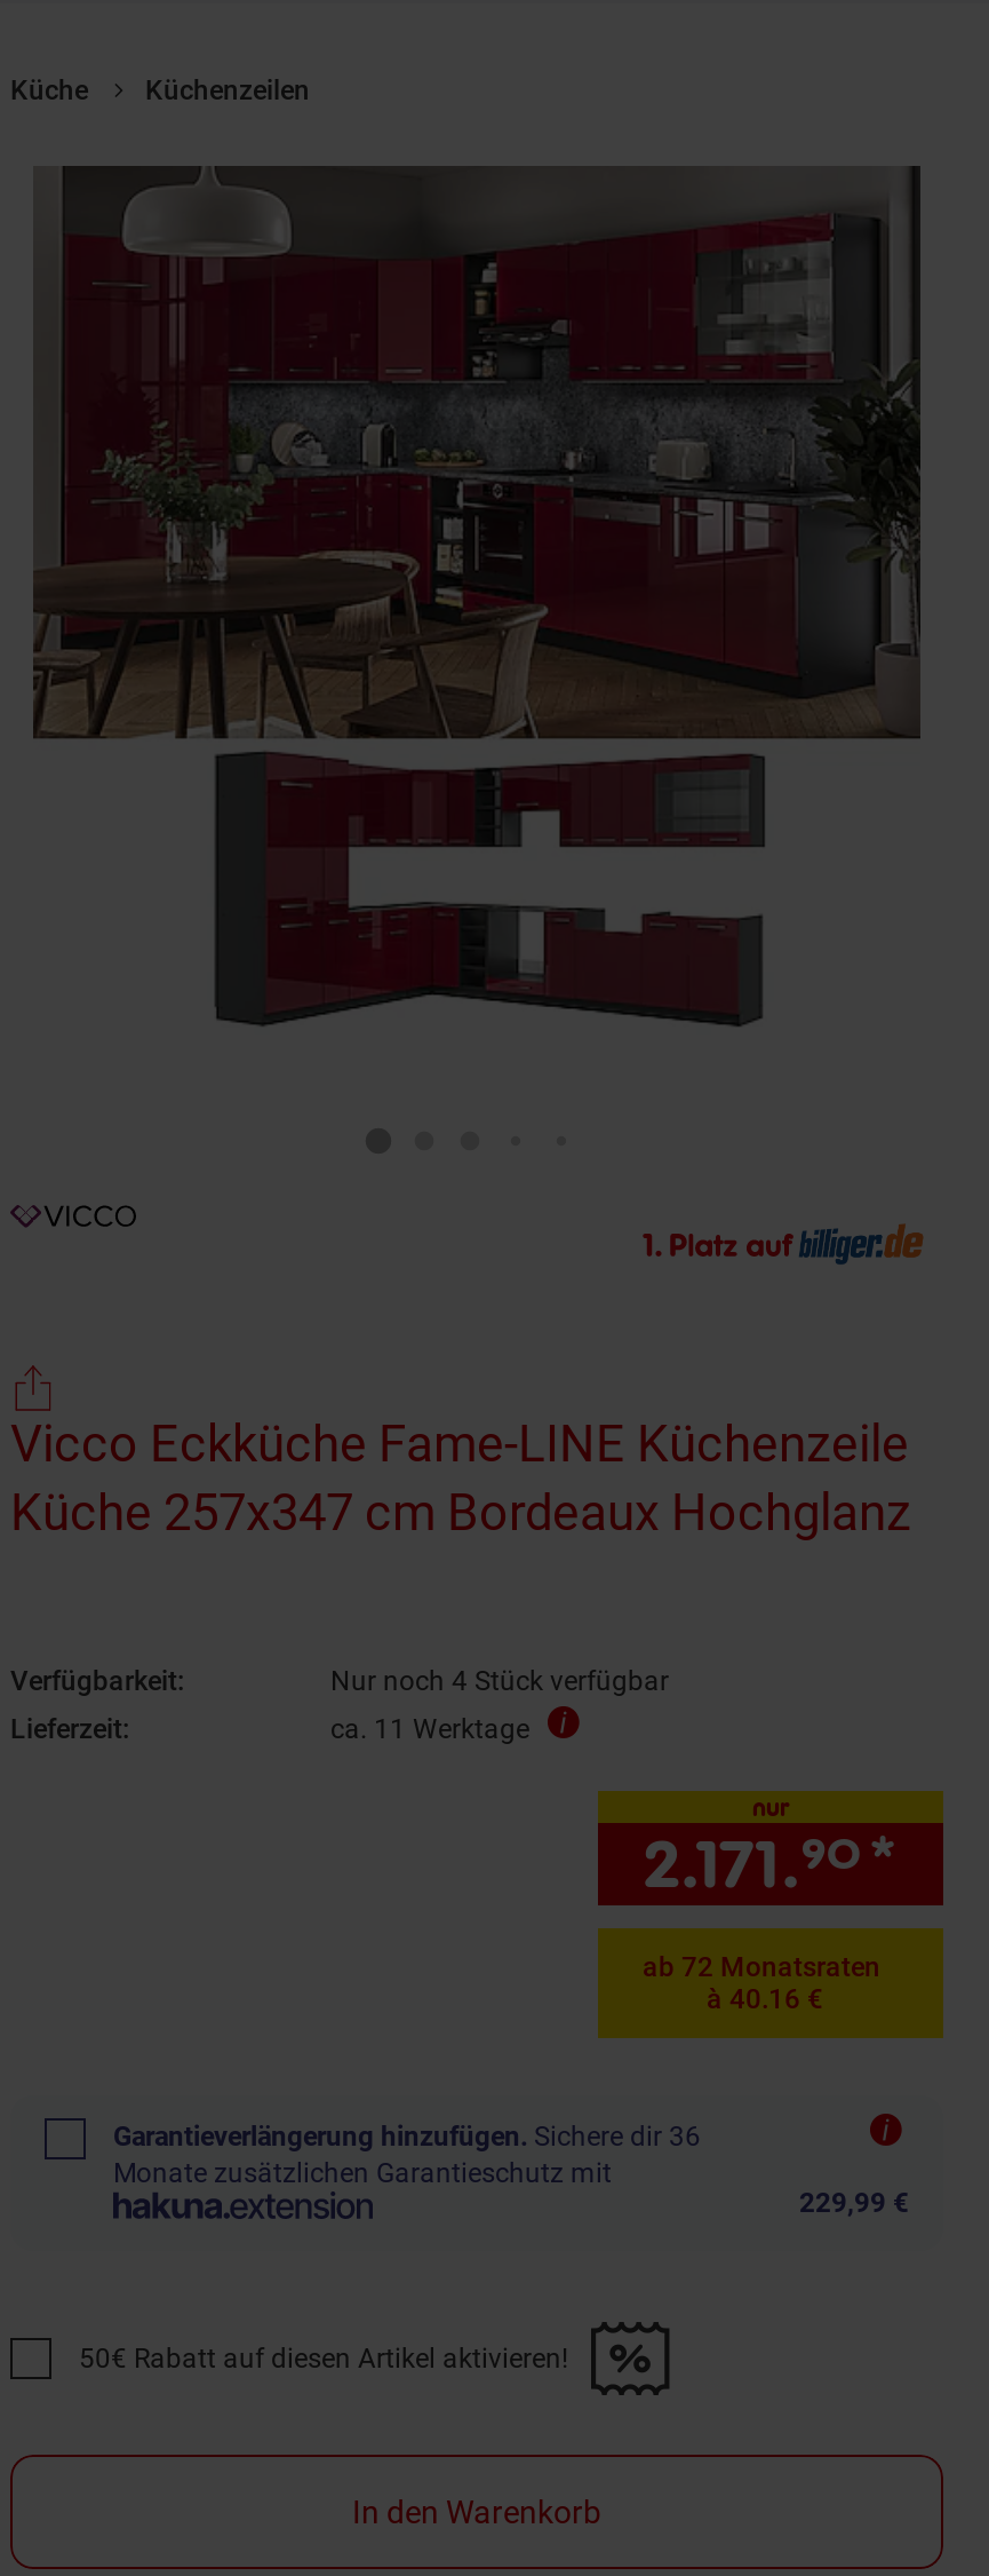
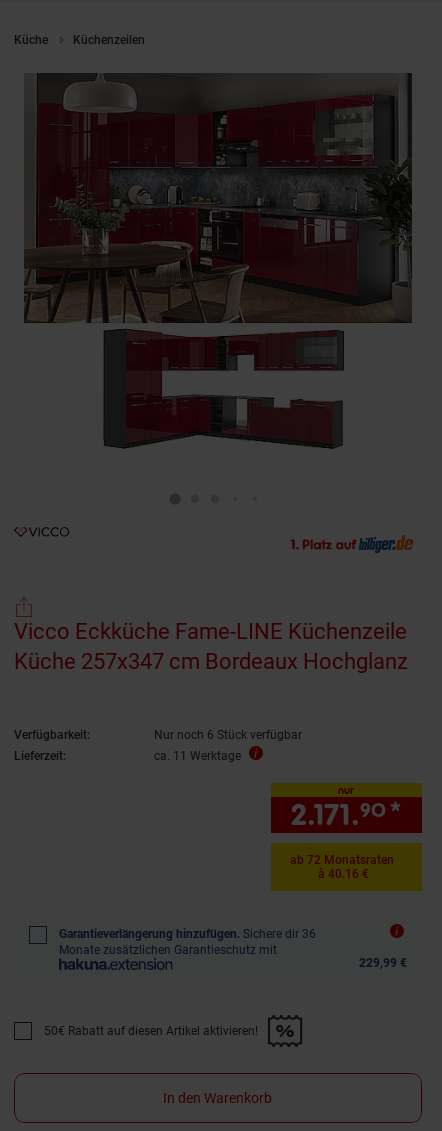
- Nur noch 4 Stück verfügbar
+ Nur noch 6 Stück verfügbar
